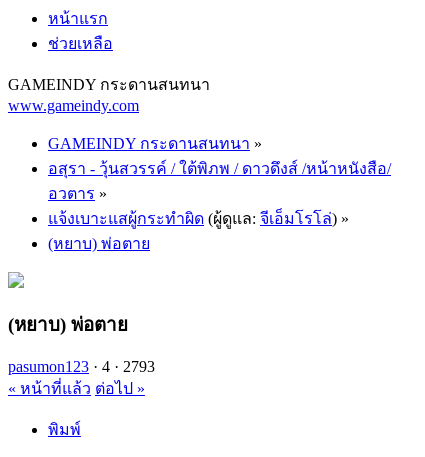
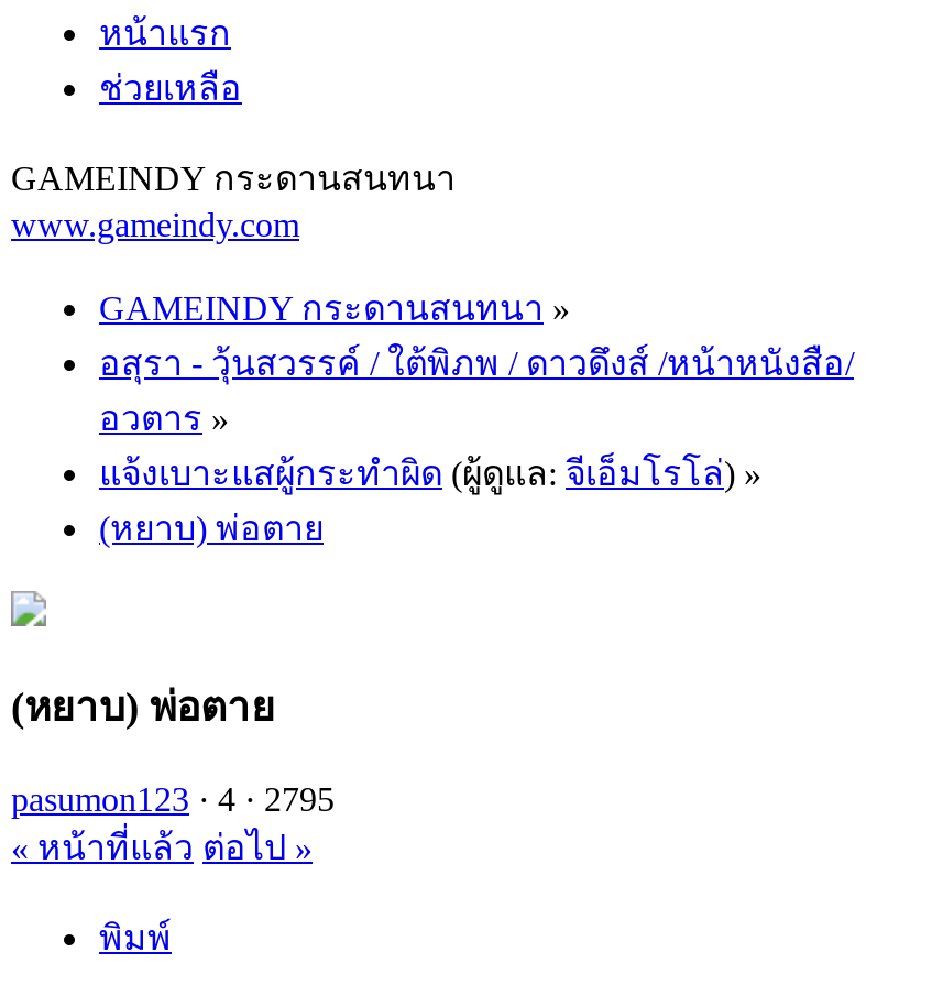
- pasumon123 · 4 · 2793
+ pasumon123 · 4 · 2795
